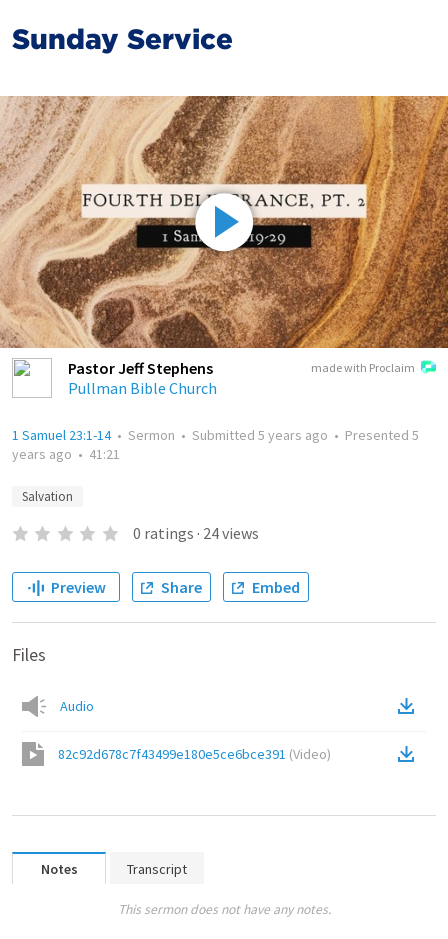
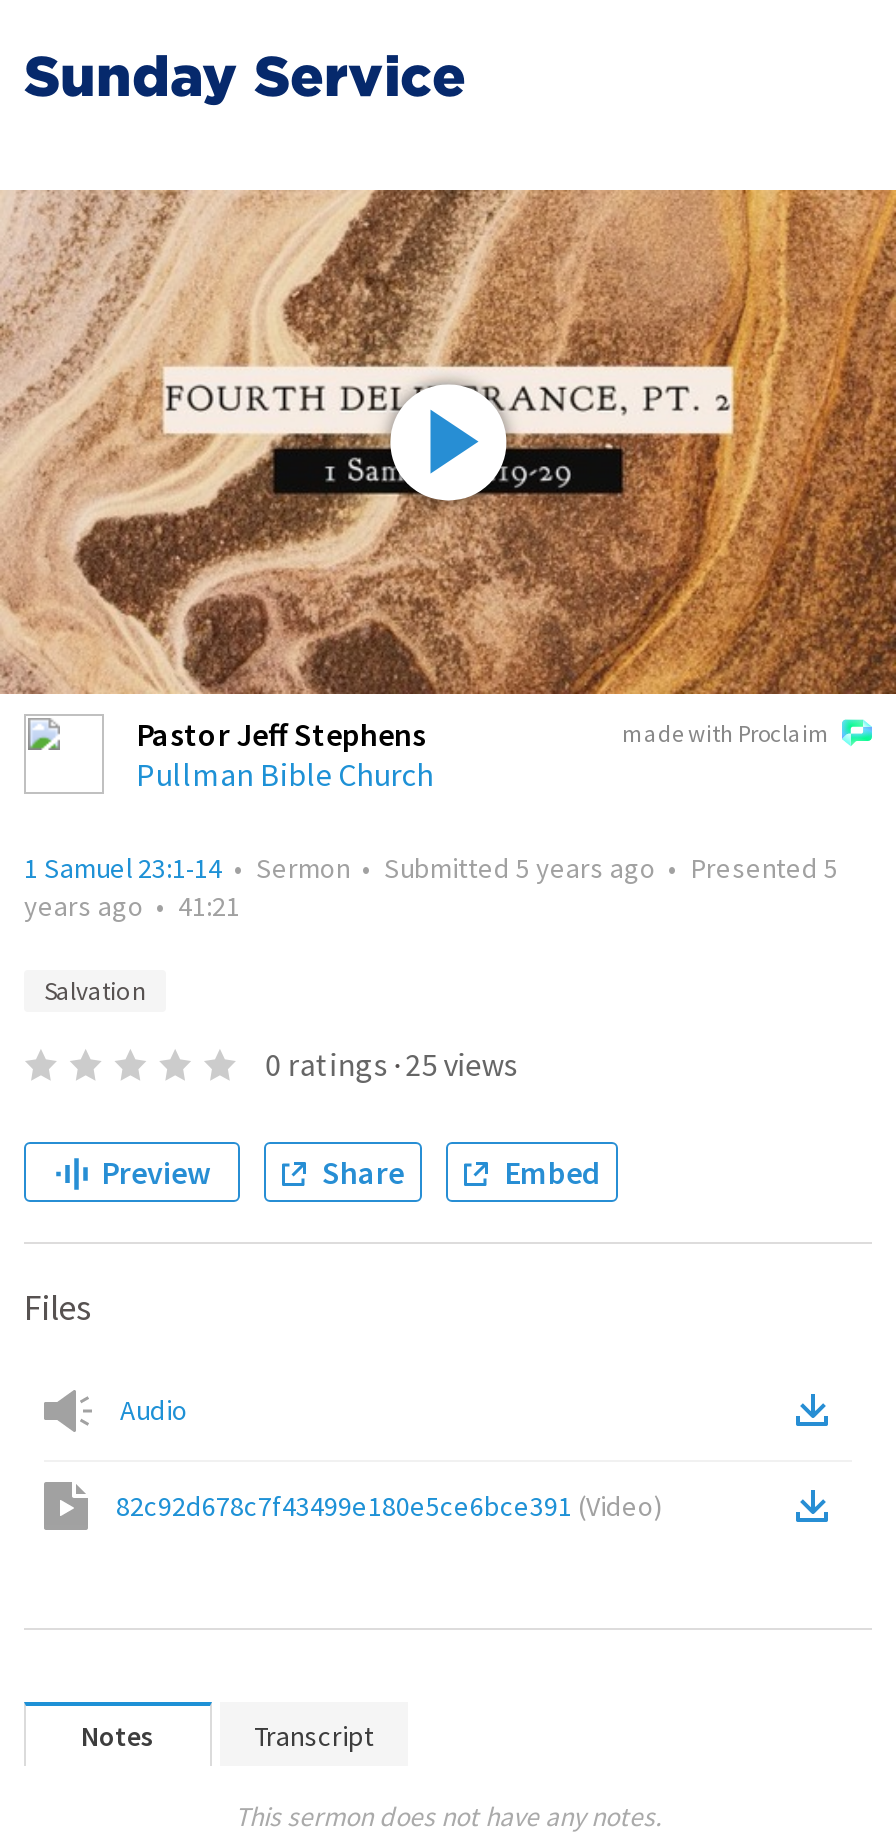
- 0 ratings · 24 views
+ 0 ratings · 25 views
